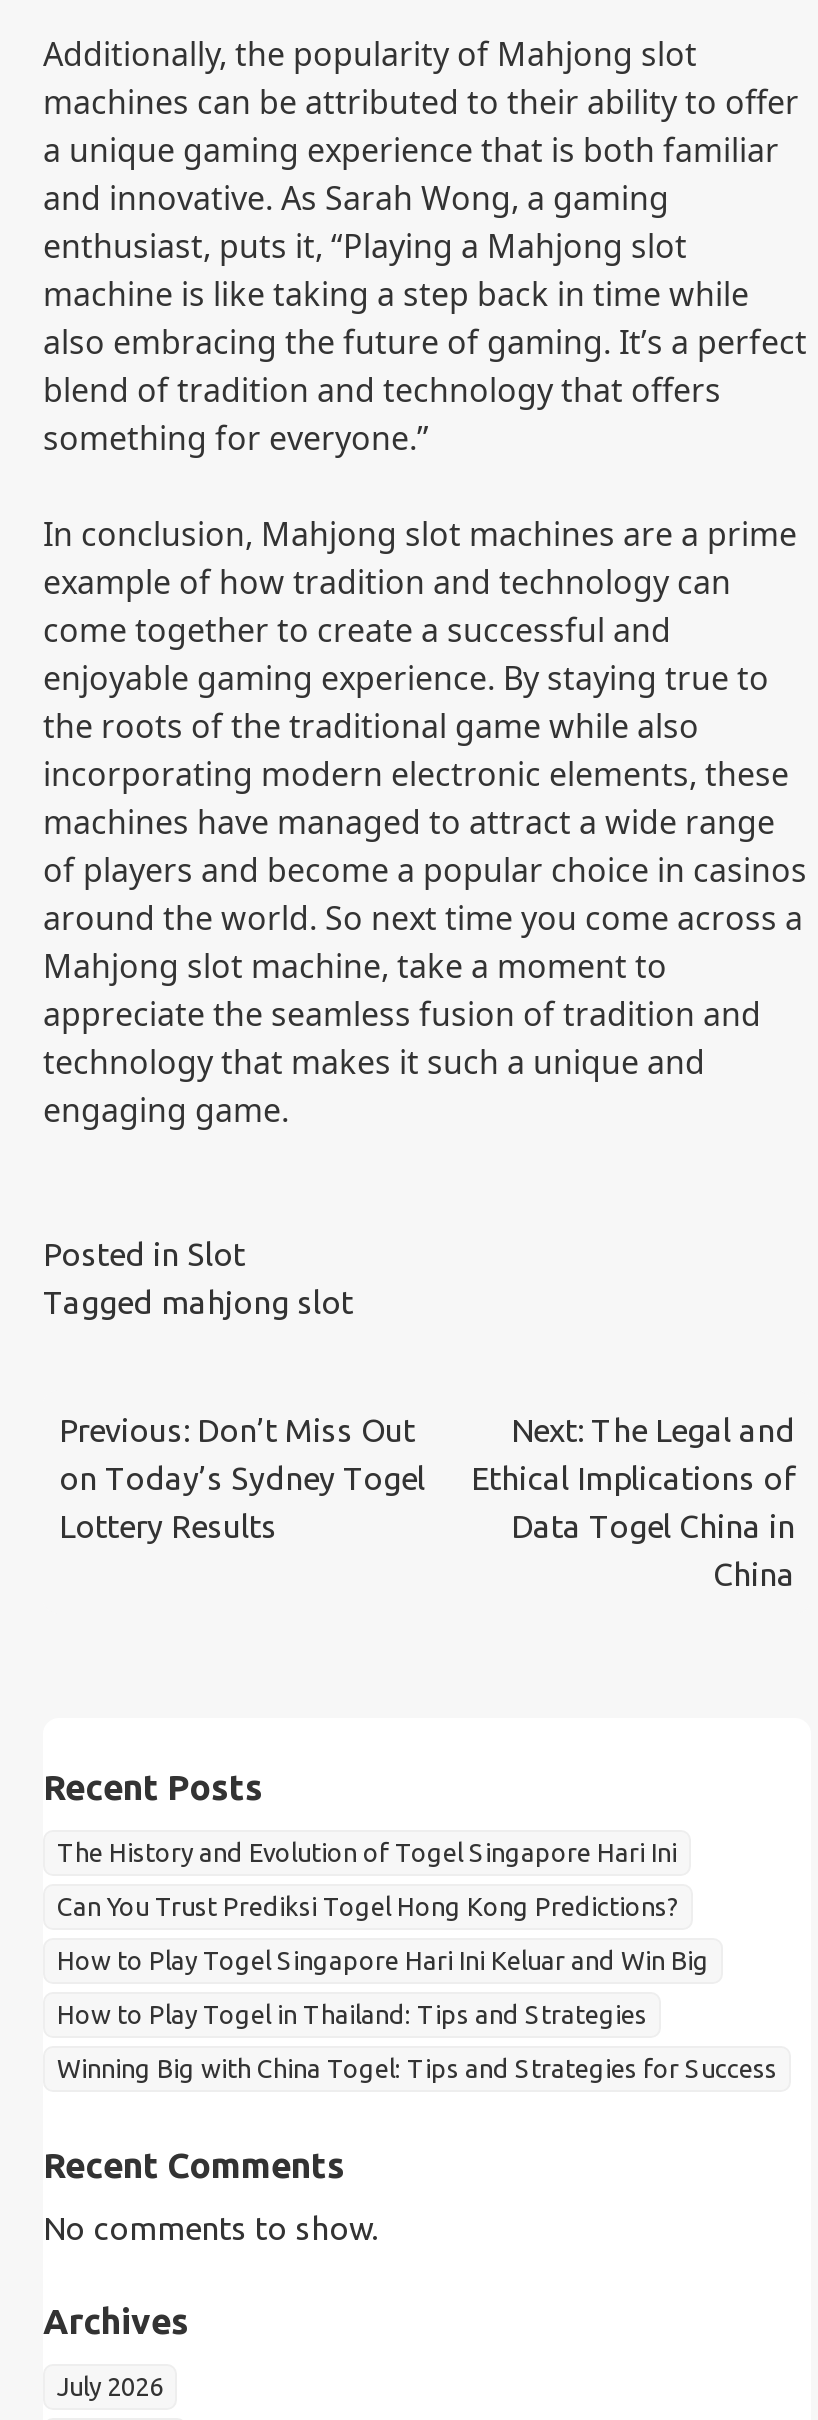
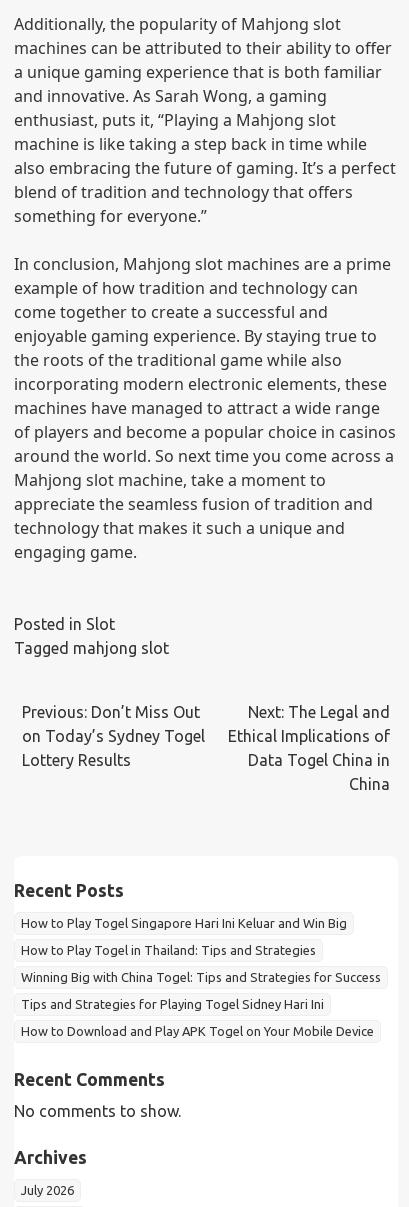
- The History and Evolution of Togel Singapore Hari Ini
- Can You Trust Prediksi Togel Hong Kong Predictions?

moved up: How to Play Togel Singapore Hari Ini Keluar and Win Big | How to Play Togel in Thailand: Tips and Strategies | Winning Big with China Togel: Tips and Strategies for Success

+ Tips and Strategies for Playing Togel Sidney Hari Ini
+ How to Download and Play APK Togel on Your Mobile Device
